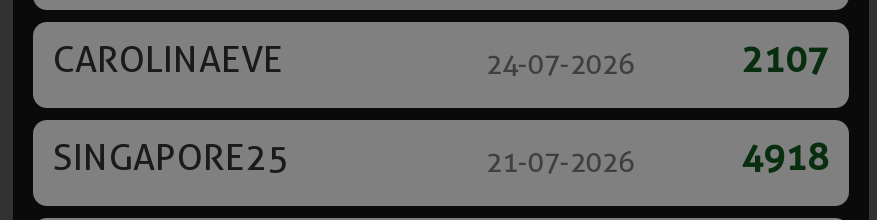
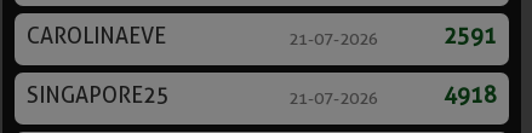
- 24-07-2026
+ 21-07-2026

- 2107
+ 2591
